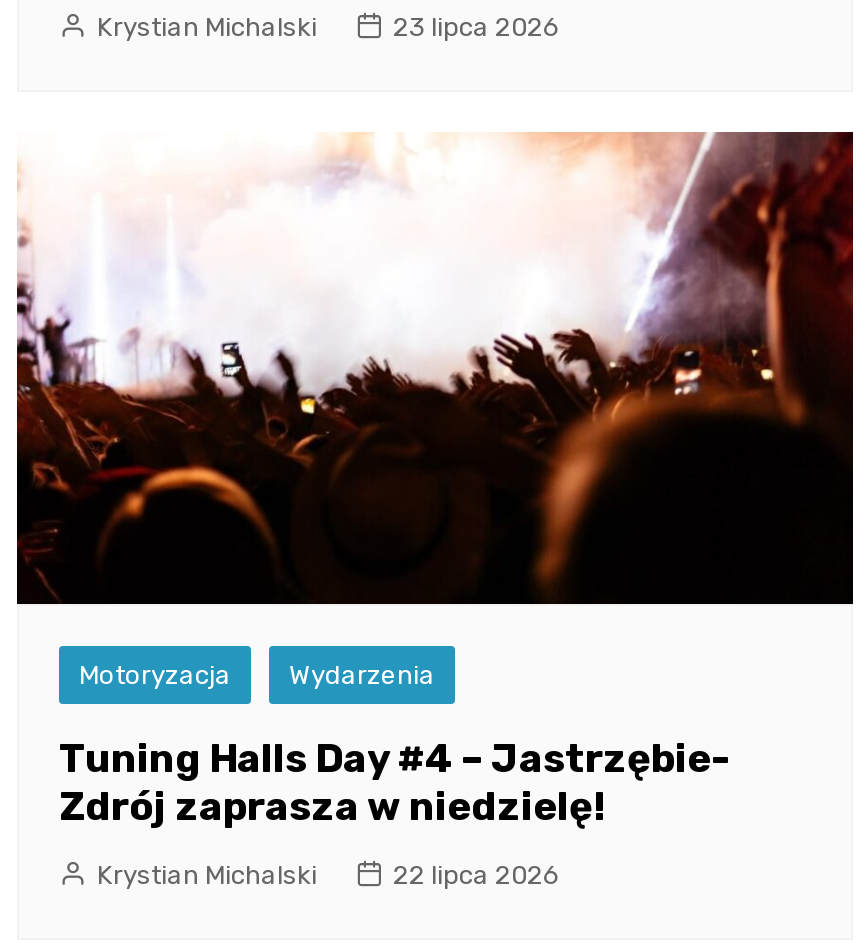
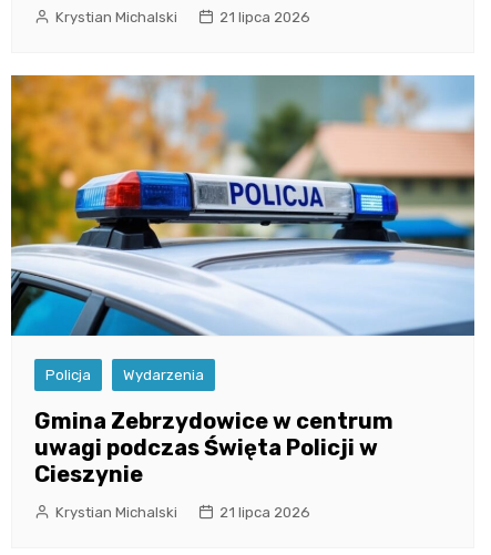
- 23 lipca 2026
+ 21 lipca 2026

- [image]
- Motoryzacja
+ [image]
+ Policja

- Tuning Halls Day #4 – Jastrzębie-
- Zdrój zaprasza w niedzielę!
+ Gmina Zebrzydowice w centrum
+ uwagi podczas Święta Policji w
+ Cieszynie

- 22 lipca 2026
+ 21 lipca 2026
